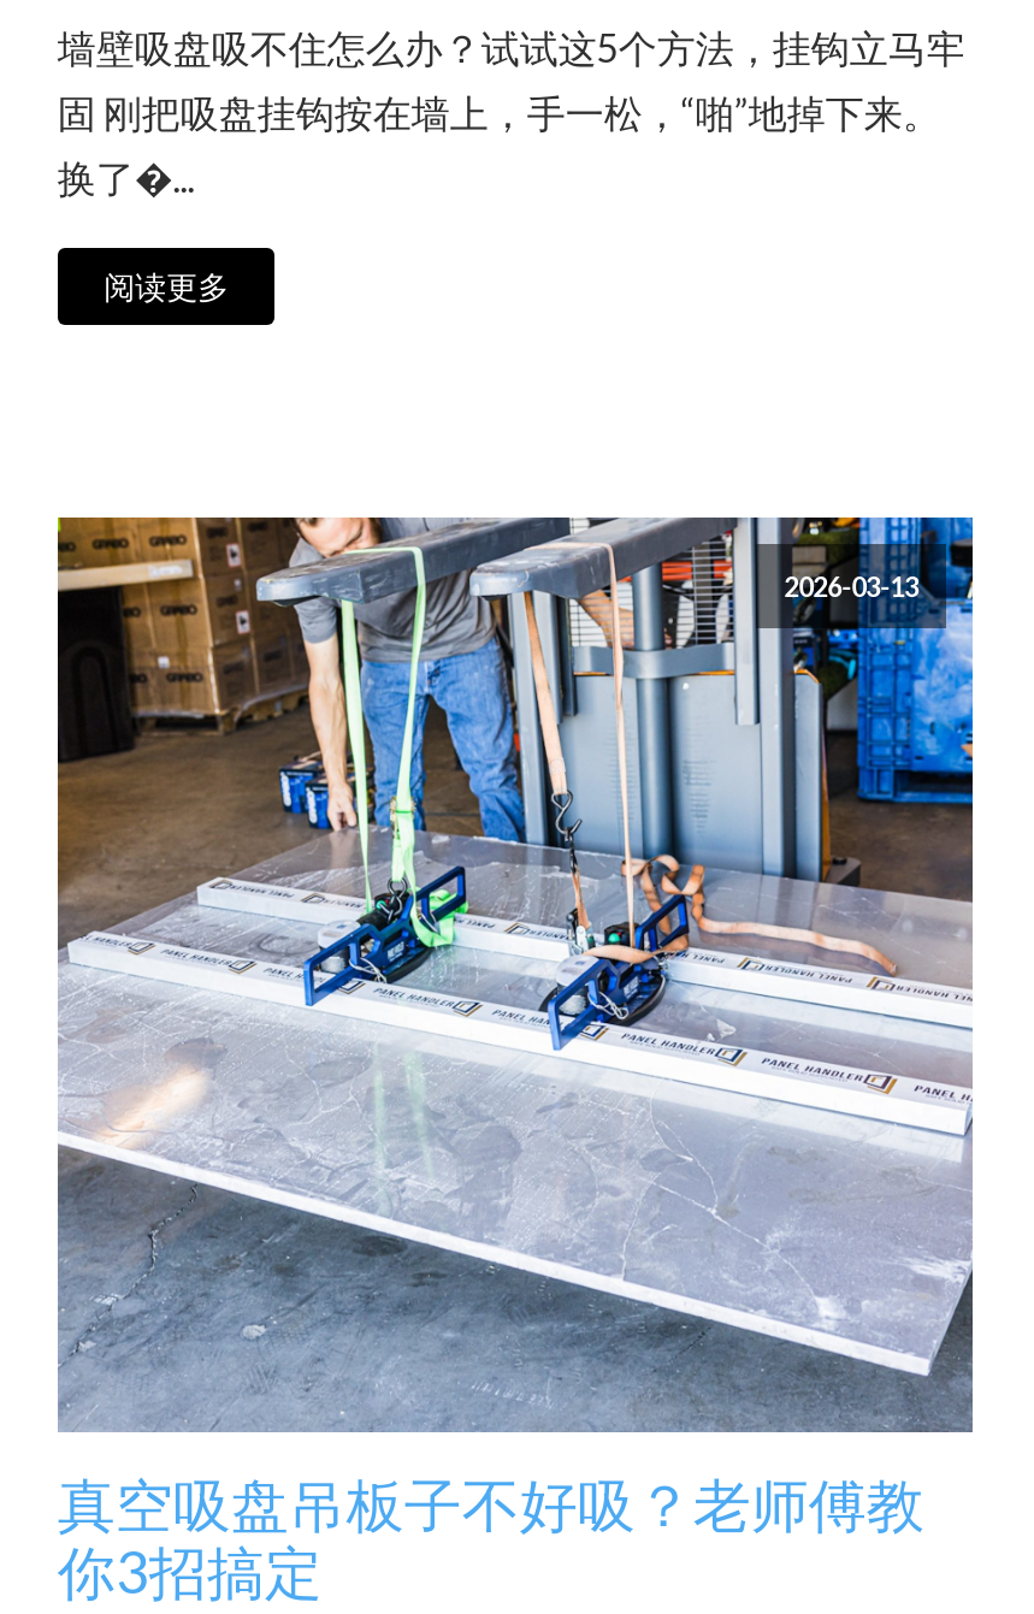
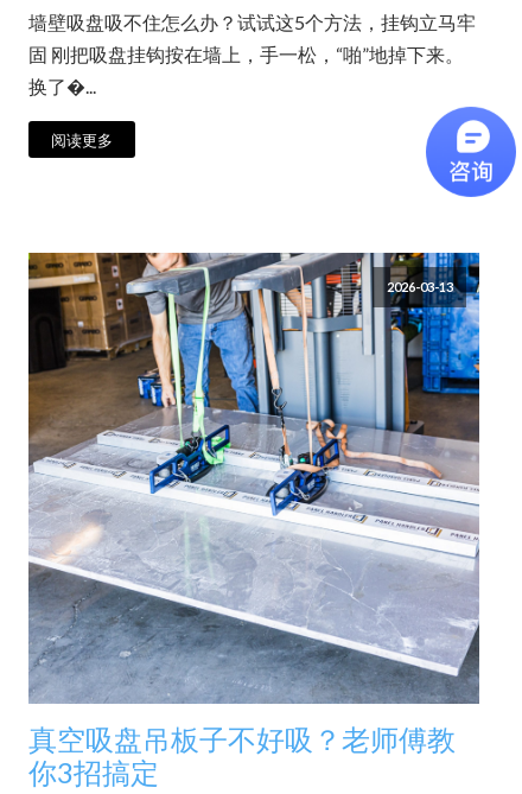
+ [image]
